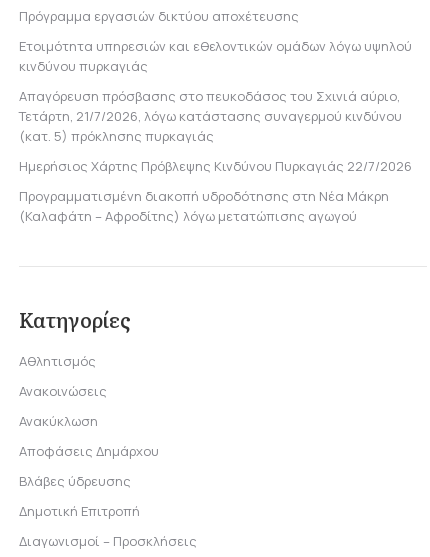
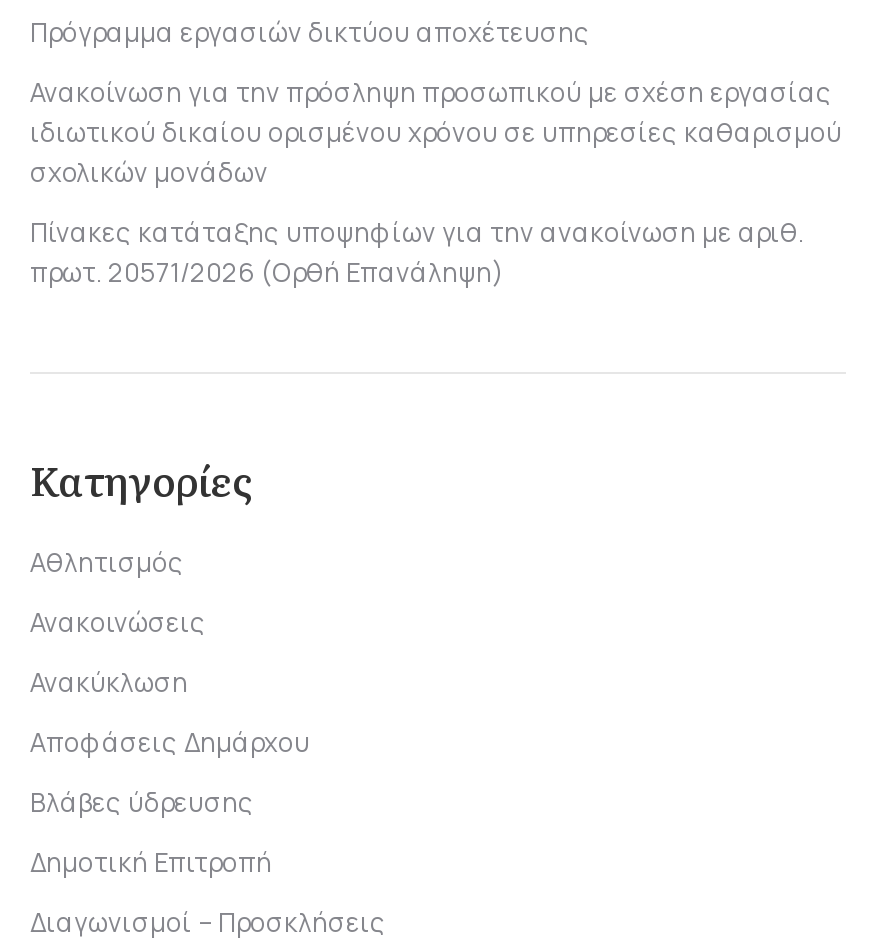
- Ετοιμότητα υπηρεσιών και εθελοντικών ομάδων λόγω υψηλού
- κινδύνου πυρκαγιάς
- Απαγόρευση πρόσβασης στο πευκοδάσος του Σχινιά αύριο,
- Τετάρτη, 21/7/2026, λόγω κατάστασης συναγερμού κινδύνου
- (κατ. 5) πρόκλησης πυρκαγιάς
- Ημερήσιος Χάρτης Πρόβλεψης Κινδύνου Πυρκαγιάς 22/7/2026
- Προγραμματισμένη διακοπή υδροδότησης στη Νέα Μάκρη
- (Καλαφάτη – Αφροδίτης) λόγω μετατώπισης αγωγού
+ Ανακοίνωση για την πρόσληψη προσωπικού με σχέση εργασίας
+ ιδιωτικού δικαίου ορισμένου χρόνου σε υπηρεσίες καθαρισμού
+ σχολικών μονάδων
+ Πίνακες κατάταξης υποψηφίων για την ανακοίνωση με αριθ.
+ πρωτ. 20571/2026 (Ορθή Επανάληψη)
